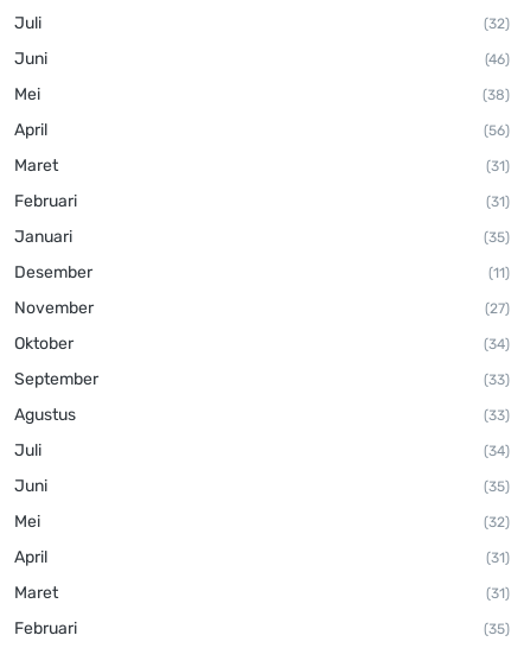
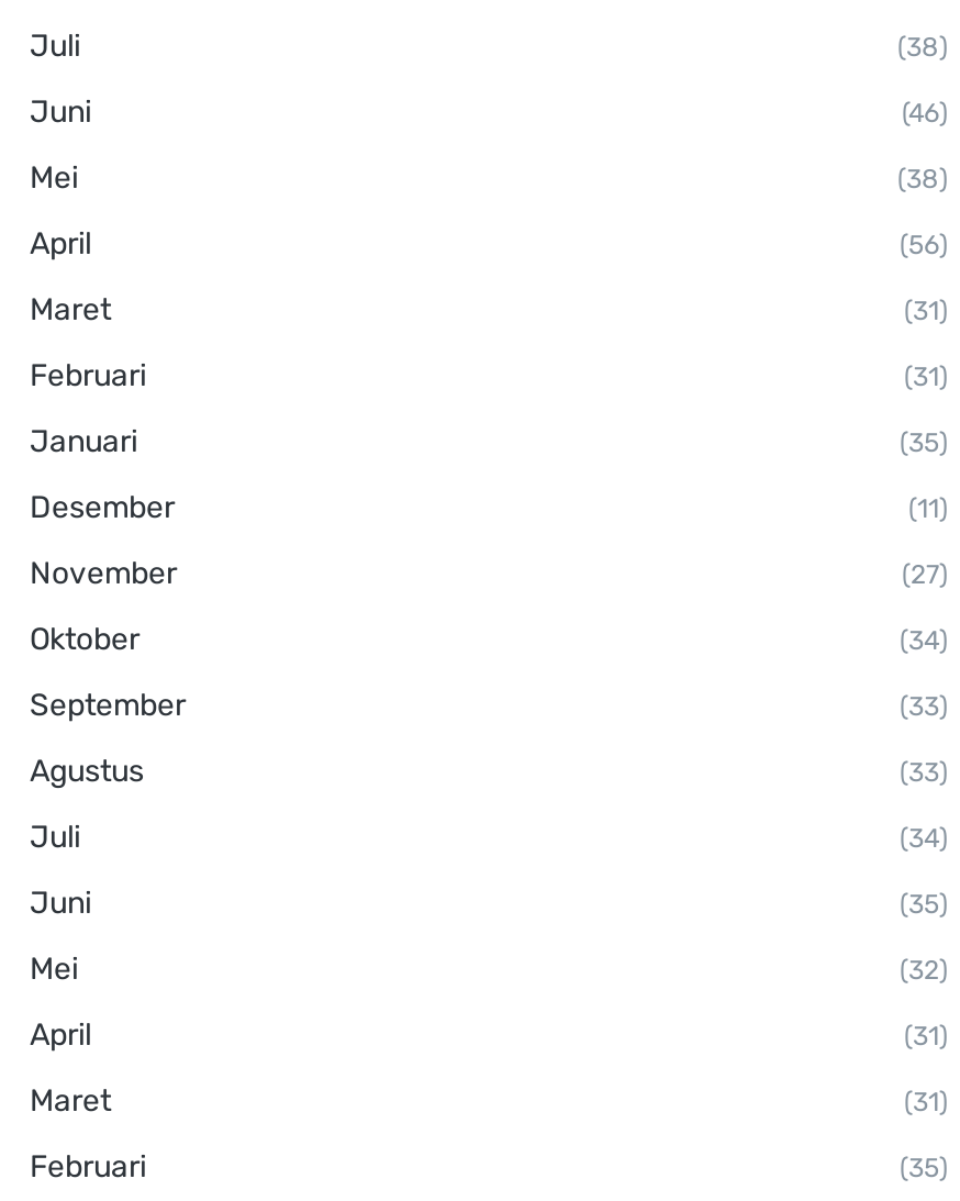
- (32)
+ (38)
